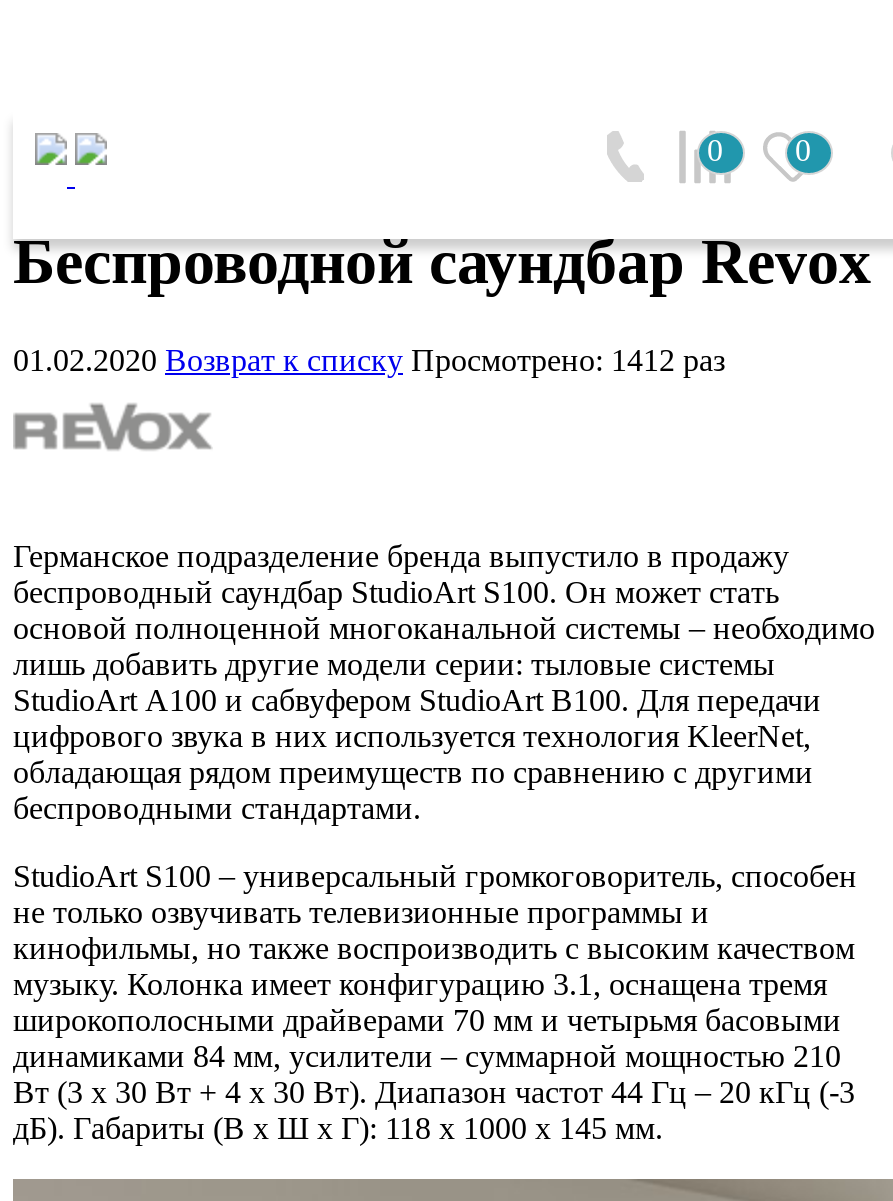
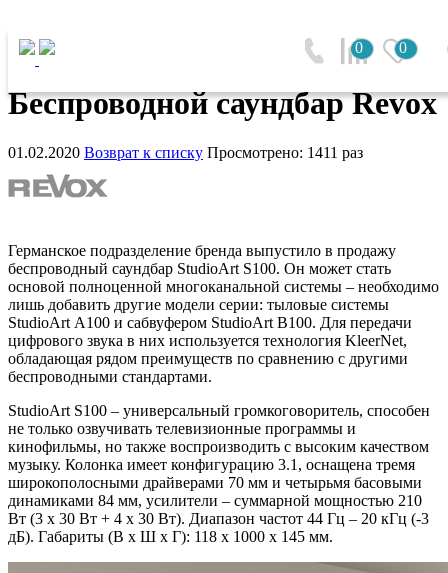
- 01.02.2020 Возврат к списку Просмотрено: 1412 раз
+ 01.02.2020 Возврат к списку Просмотрено: 1411 раз
